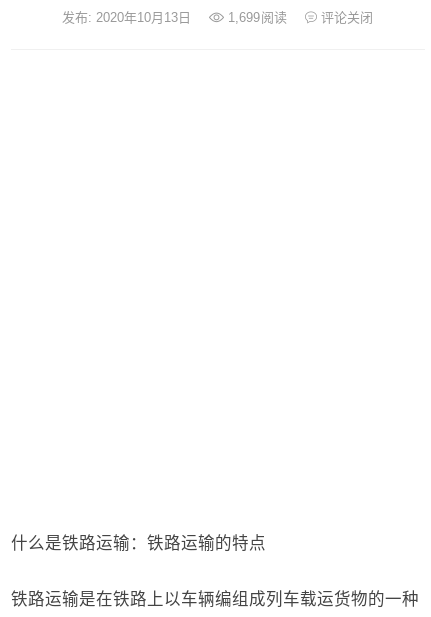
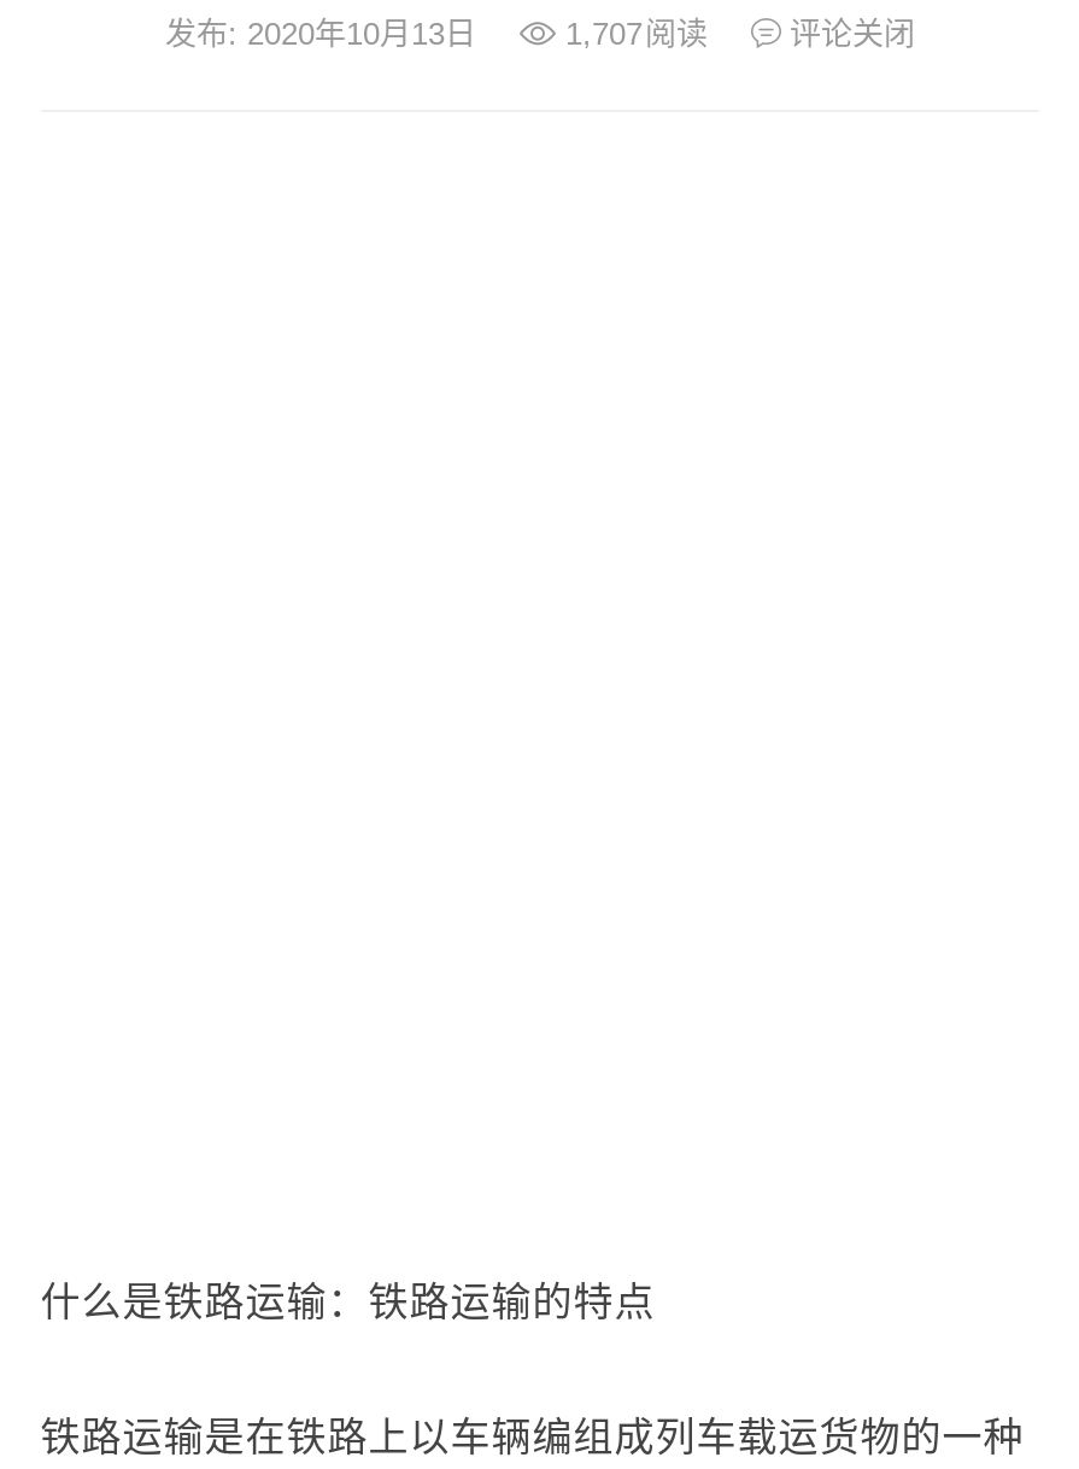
- 发布: 2020年10月13日 1,699阅读 评论关闭
+ 发布: 2020年10月13日 1,707阅读 评论关闭
